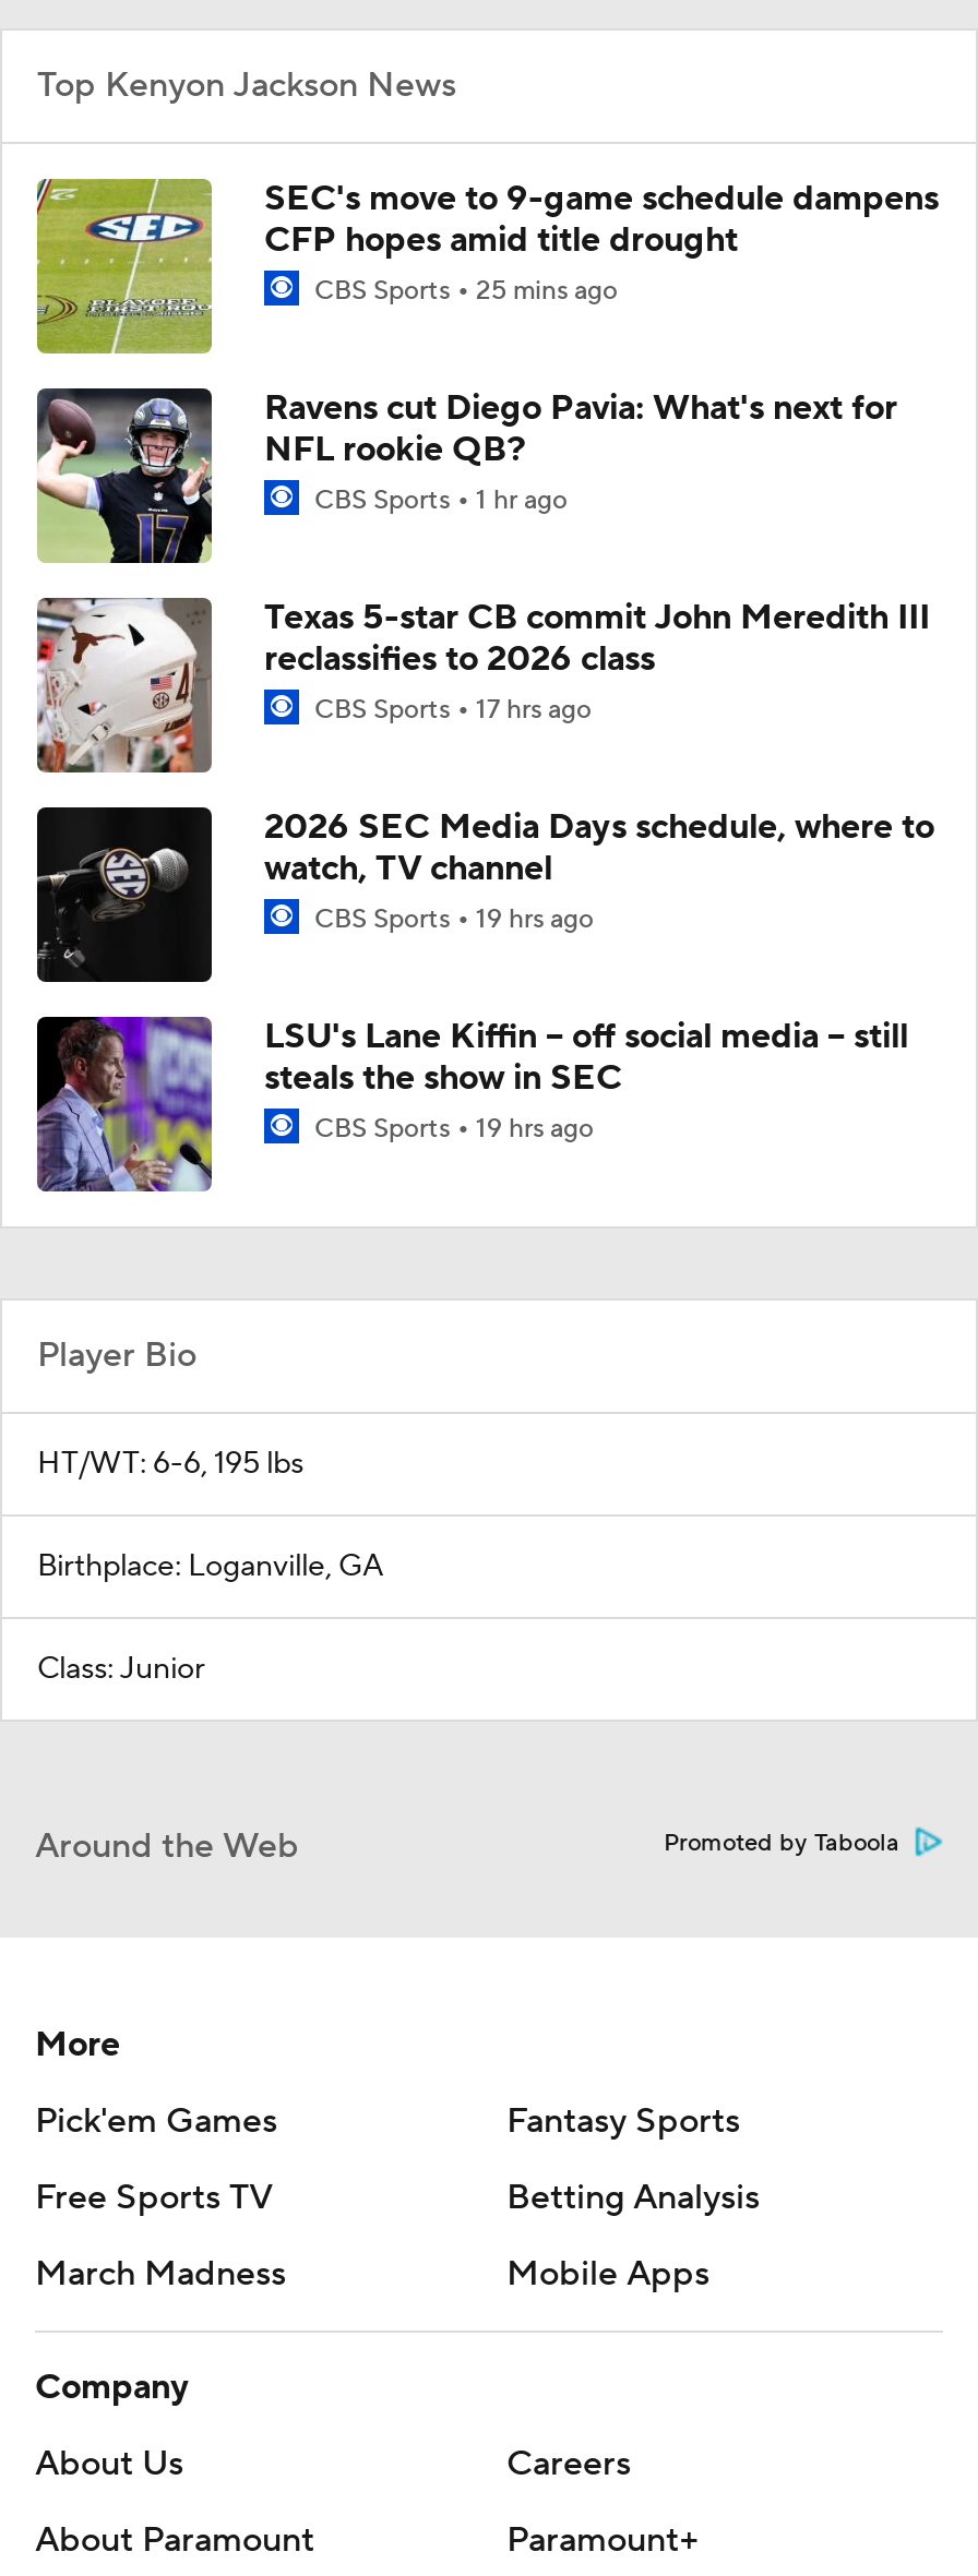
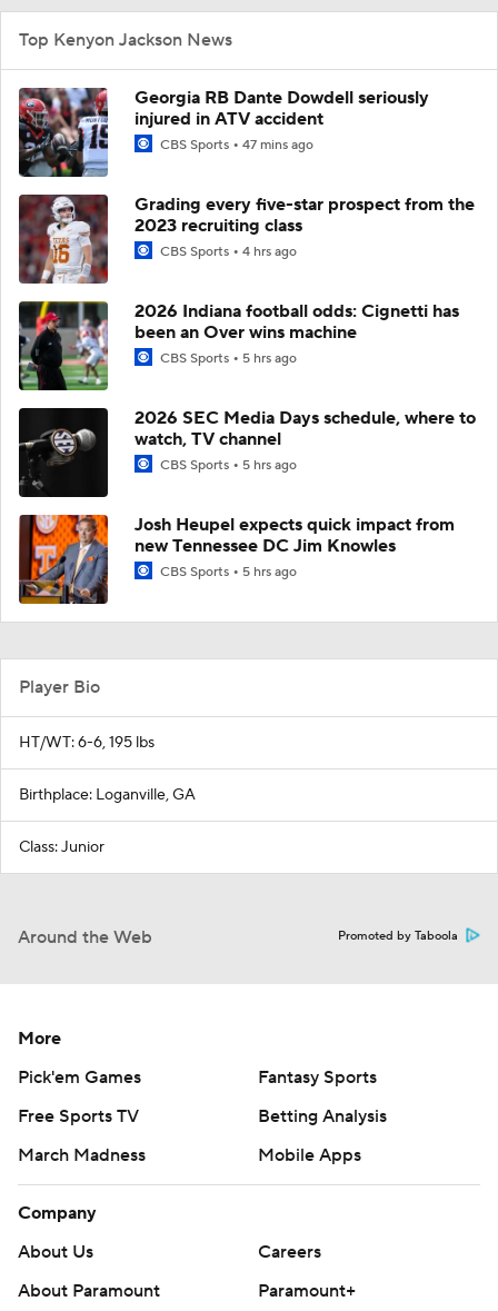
- [image]
- SEC's move to 9-game schedule dampens
- CFP hopes amid title drought
- CBS Sports 25 mins ago
+ [image]
+ Georgia RB Dante Dowdell seriously
+ injured in ATV accident
+ CBS Sports 47 mins ago

- [image]
- Ravens cut Diego Pavia: What's next for
- NFL rookie QB?
- CBS Sports 1 hr ago
+ [image]
+ Grading every five-star prospect from the
+ 2023 recruiting class
+ CBS Sports 4 hrs ago

- [image]
- Texas 5-star CB commit John Meredith III
- reclassifies to 2026 class
- CBS Sports 17 hrs ago
+ [image]
+ 2026 Indiana football odds: Cignetti has
+ been an Over wins machine
+ CBS Sports 5 hrs ago

- CBS Sports 19 hrs ago
+ CBS Sports 5 hrs ago

- [image]
- LSU's Lane Kiffin -- off social media -- still
- steals the show in SEC
- CBS Sports 19 hrs ago
+ [image]
+ Josh Heupel expects quick impact from
+ new Tennessee DC Jim Knowles
+ CBS Sports 5 hrs ago
